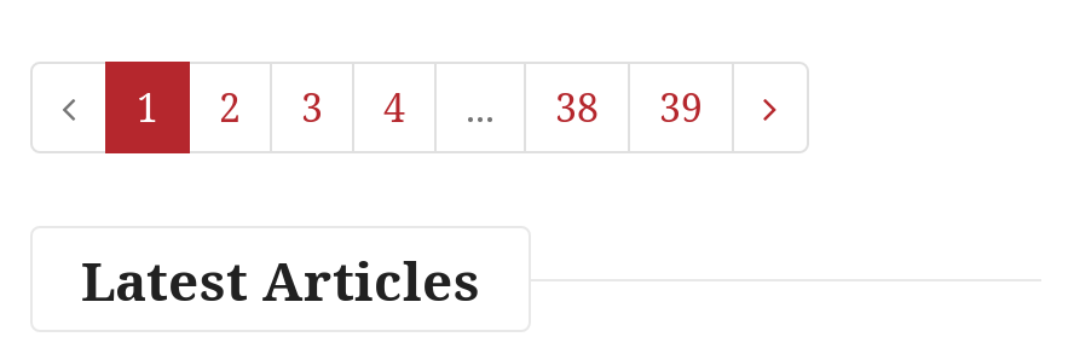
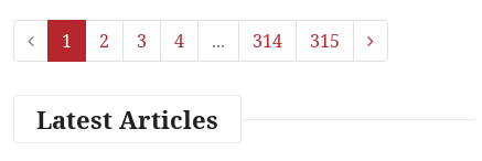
- 38
+ 314

- 39
+ 315
